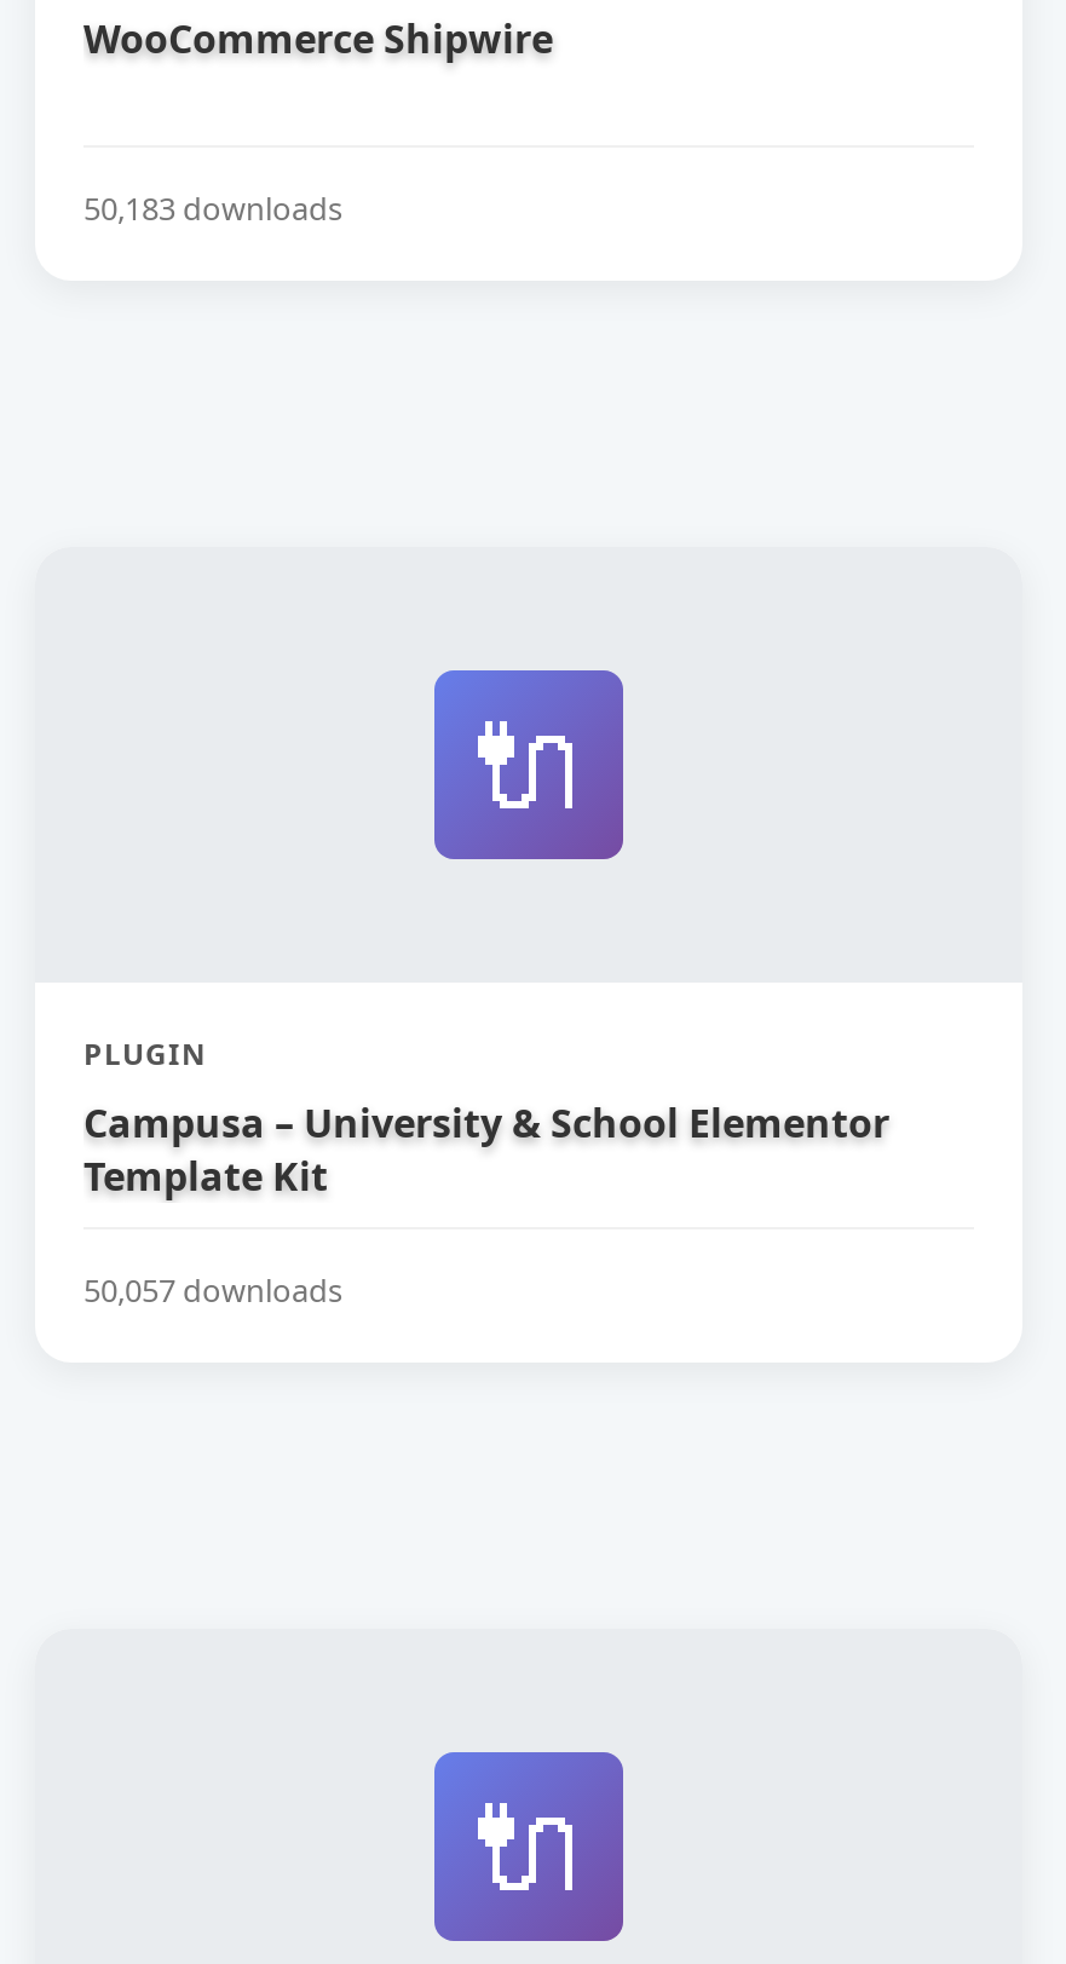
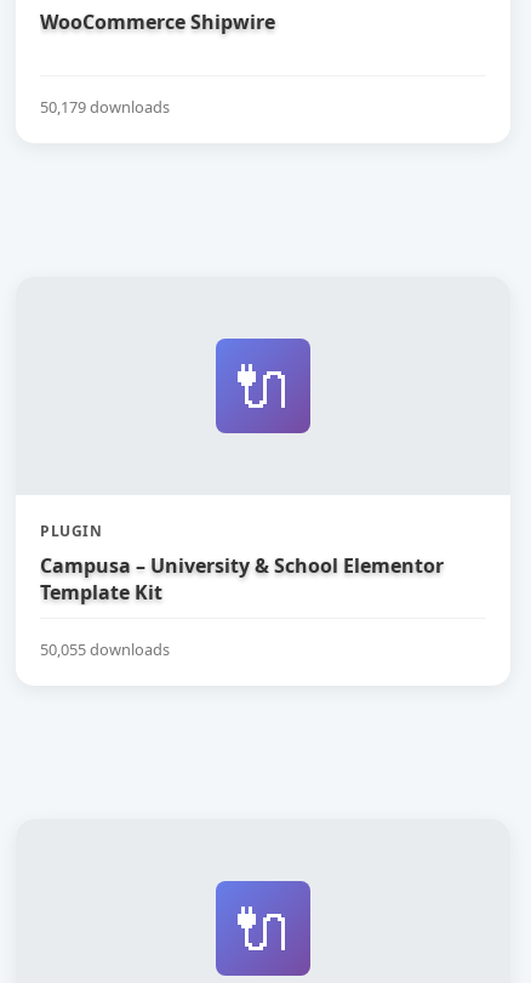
- 50,183 downloads
+ 50,179 downloads

- 50,057 downloads
+ 50,055 downloads
